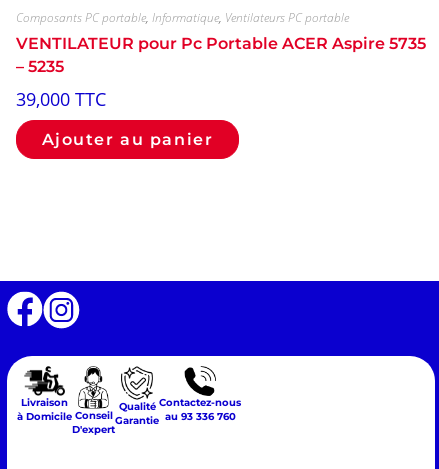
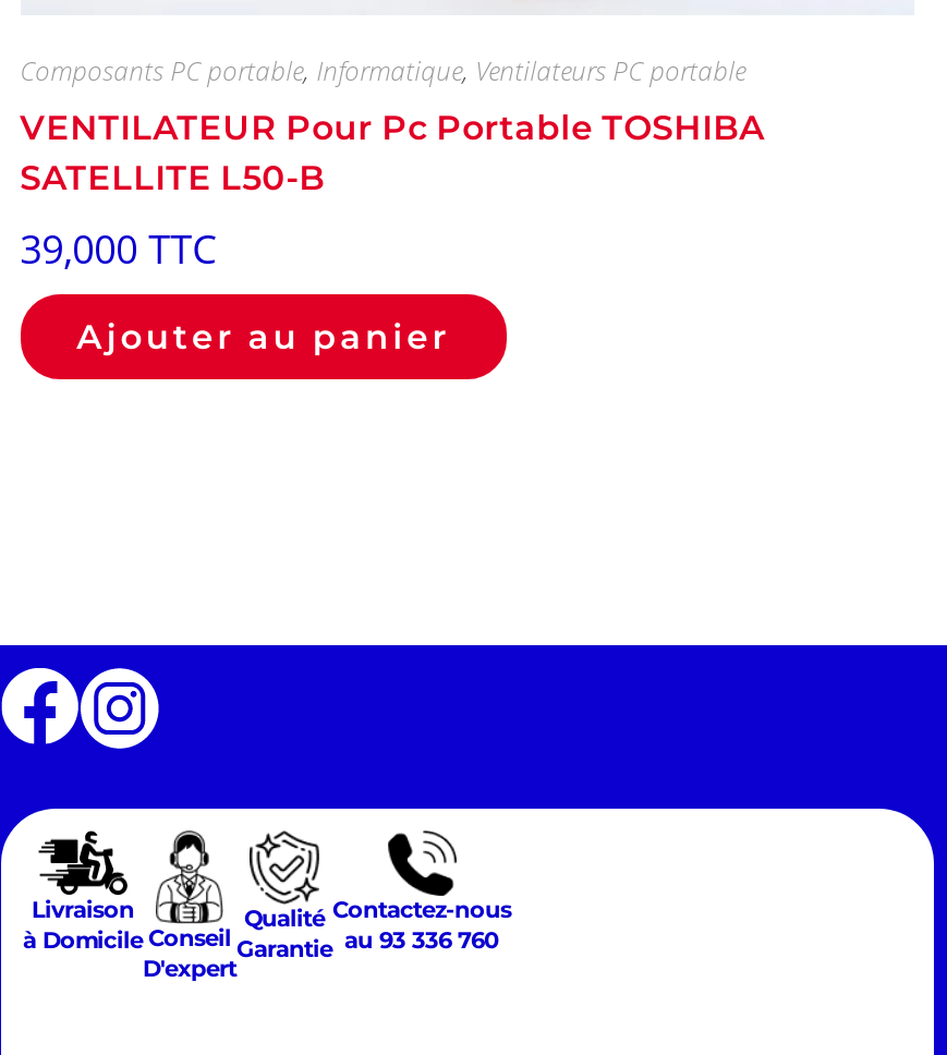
- VENTILATEUR pour Pc Portable ACER Aspire 5735
- – 5235
+ VENTILATEUR Pour Pc Portable TOSHIBA
+ SATELLITE L50-B
